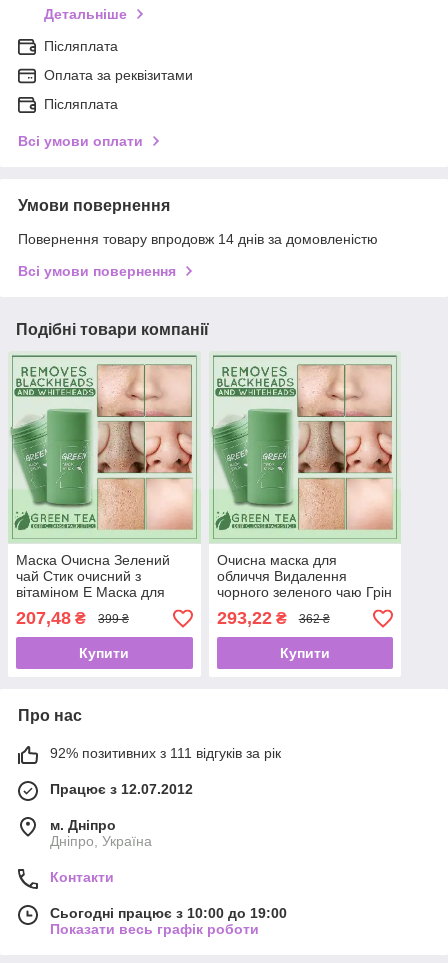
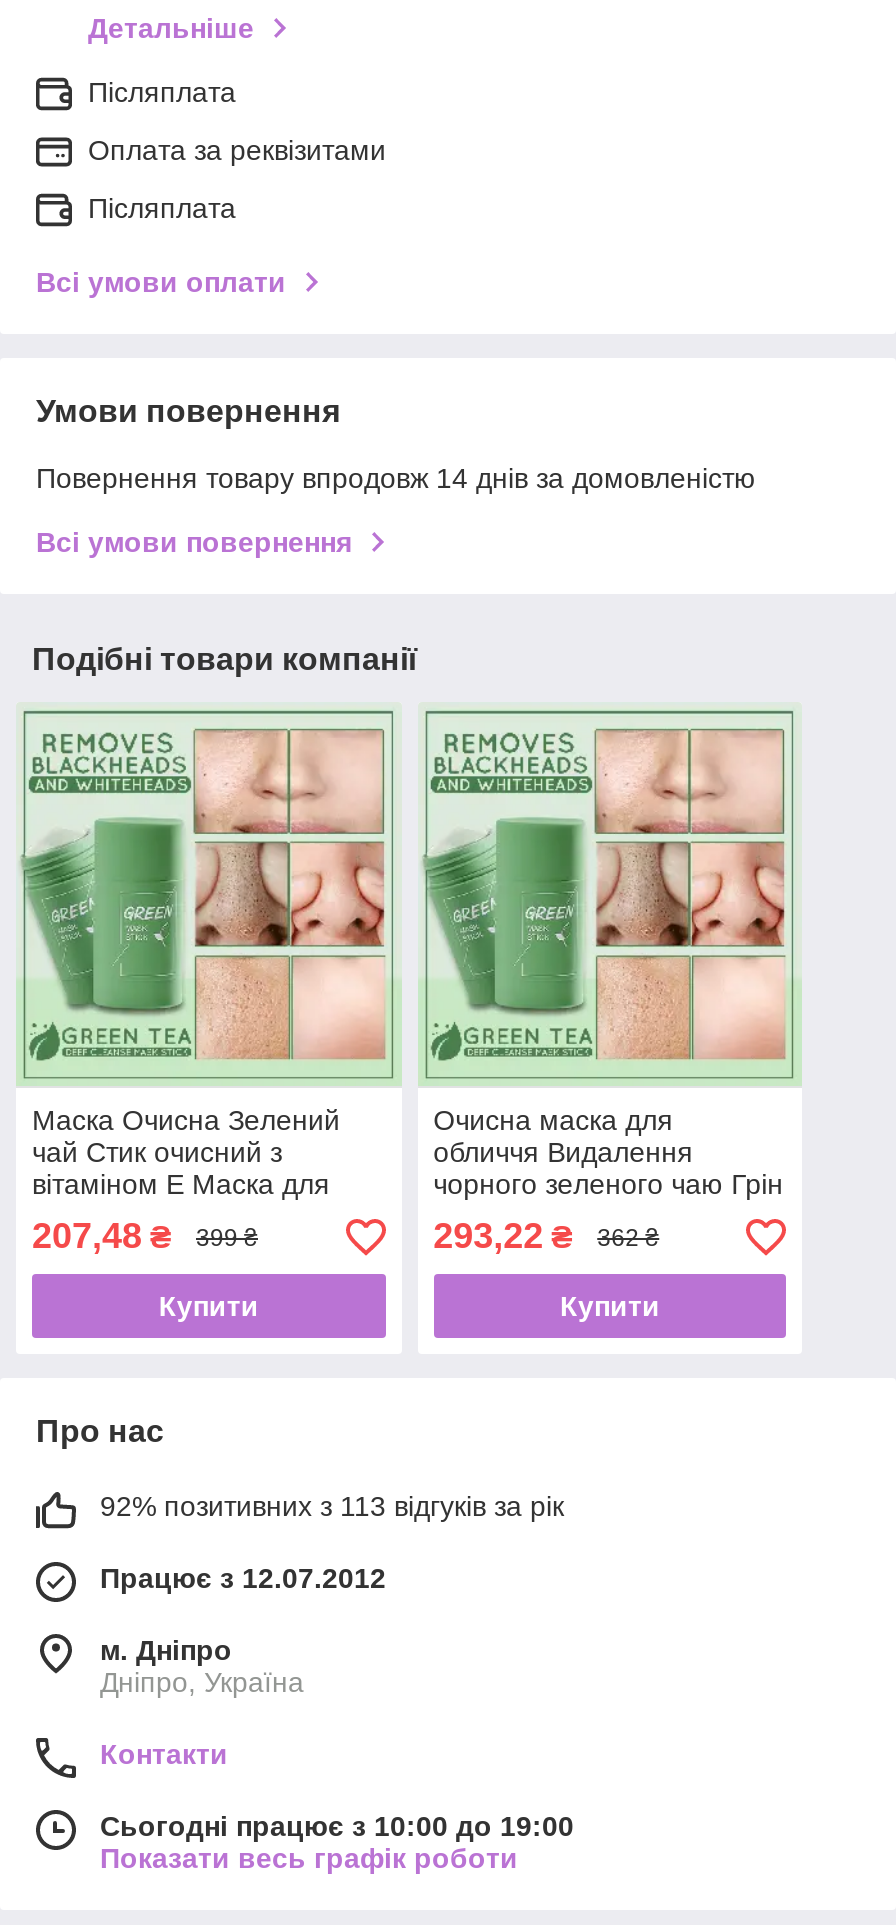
- 92% позитивних з 111 відгуків за рік
+ 92% позитивних з 113 відгуків за рік
